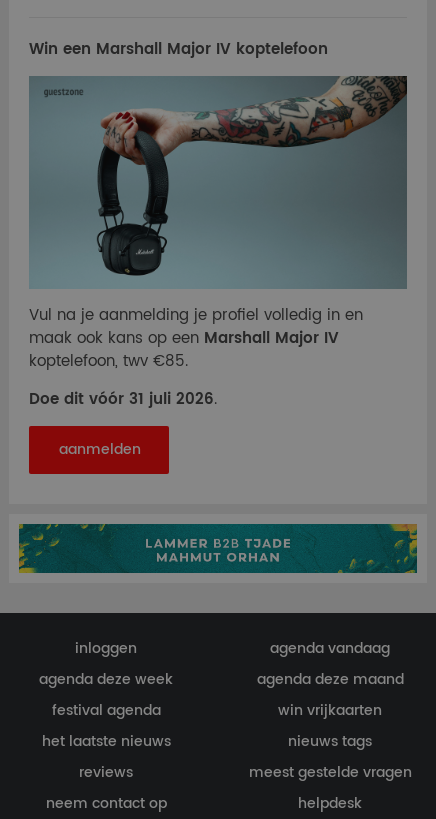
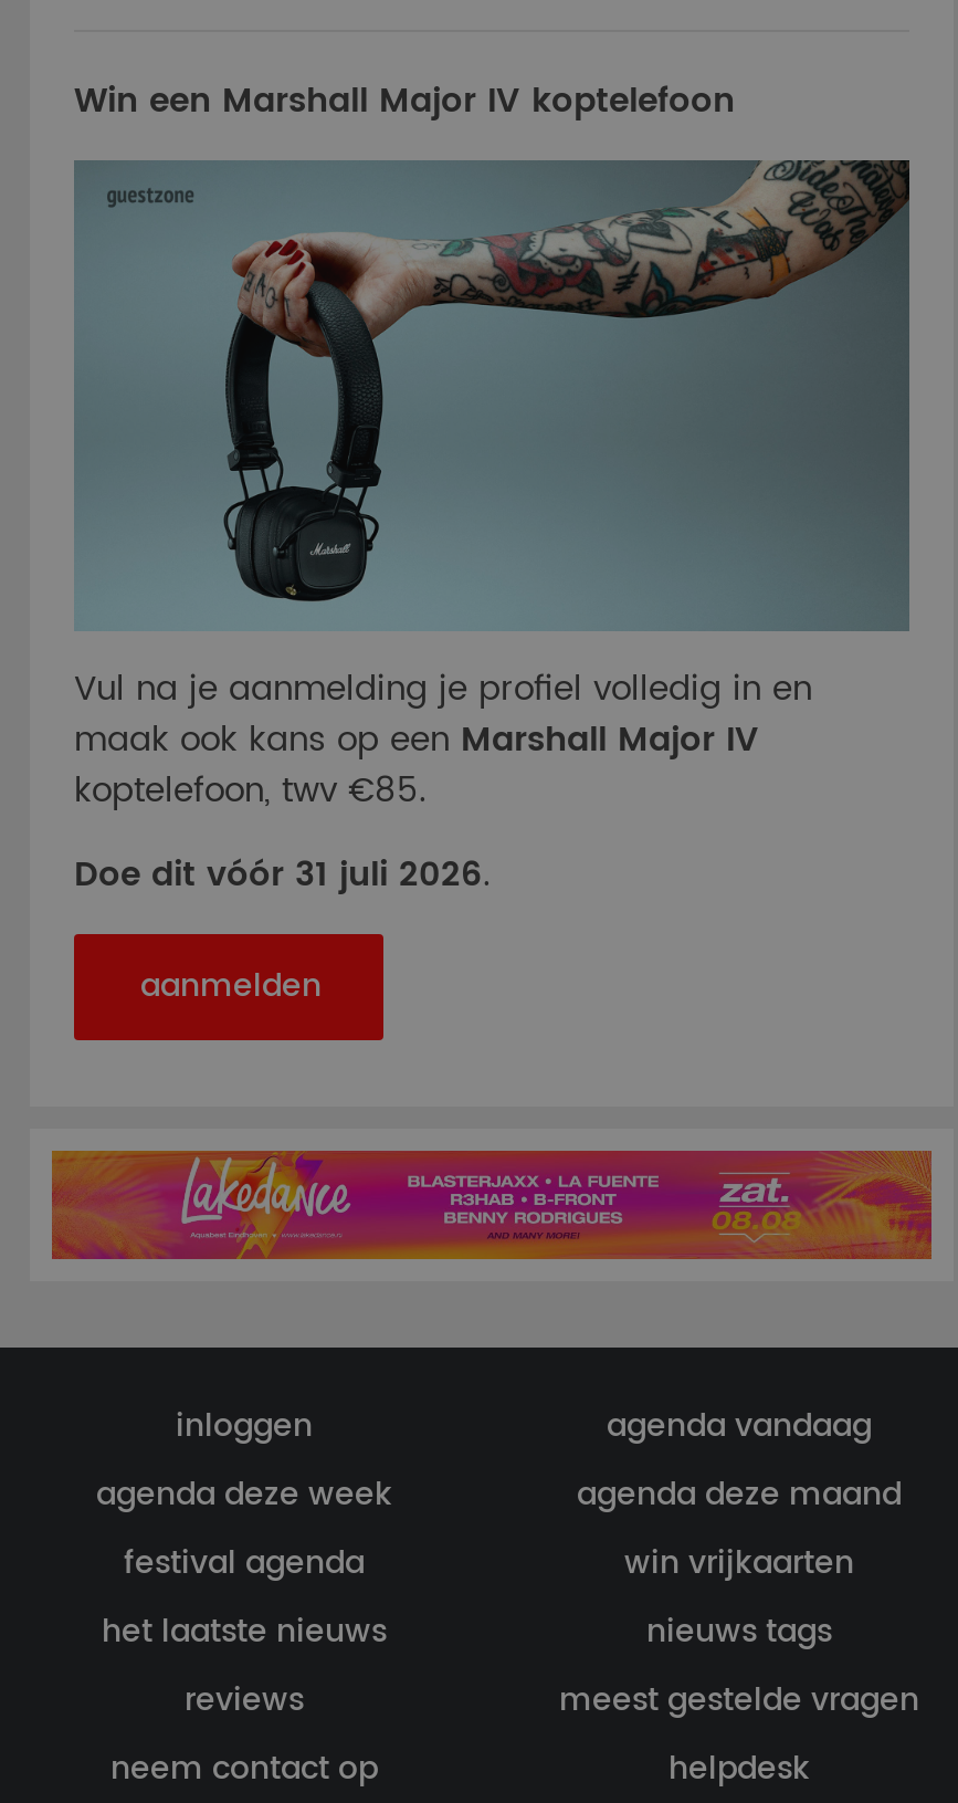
- [image]
+ [image]
